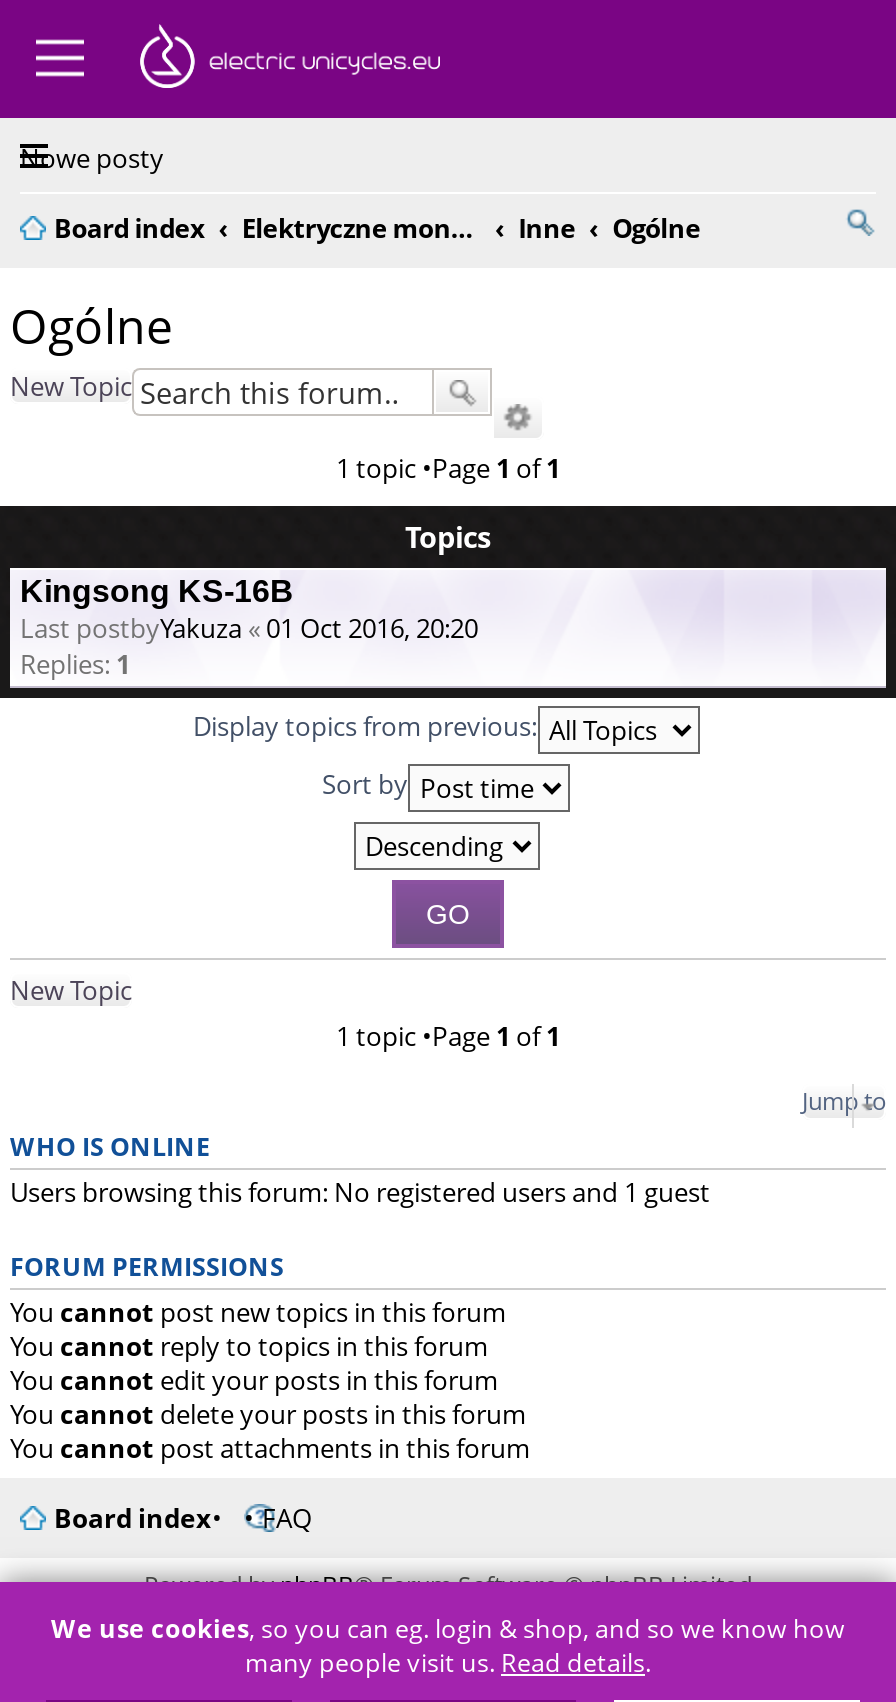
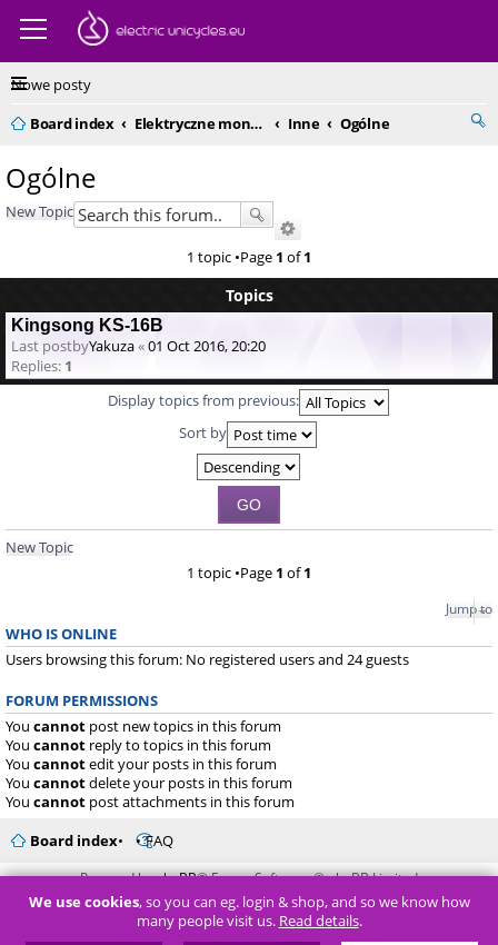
- Users browsing this forum: No registered users and 1 guest
+ Users browsing this forum: No registered users and 24 guests
